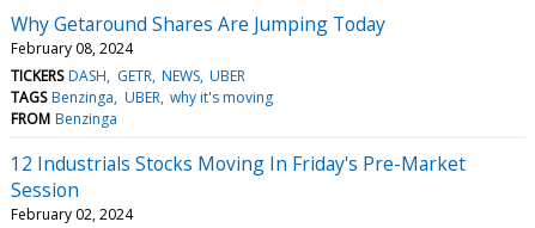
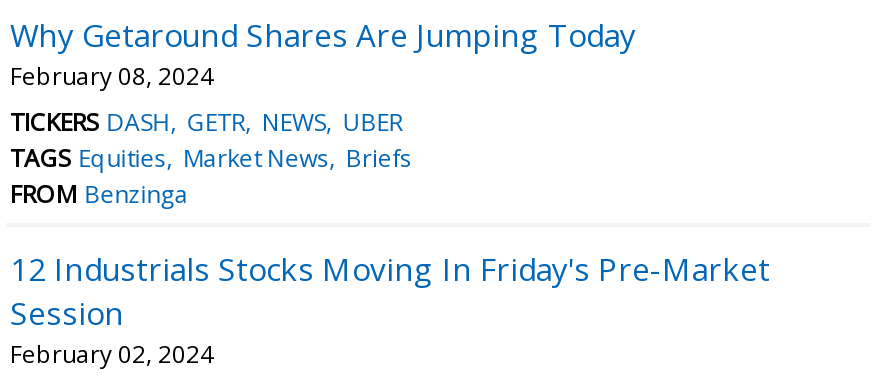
- TAGS Benzinga UBER why it's moving
+ TAGS Equities Market News Briefs
